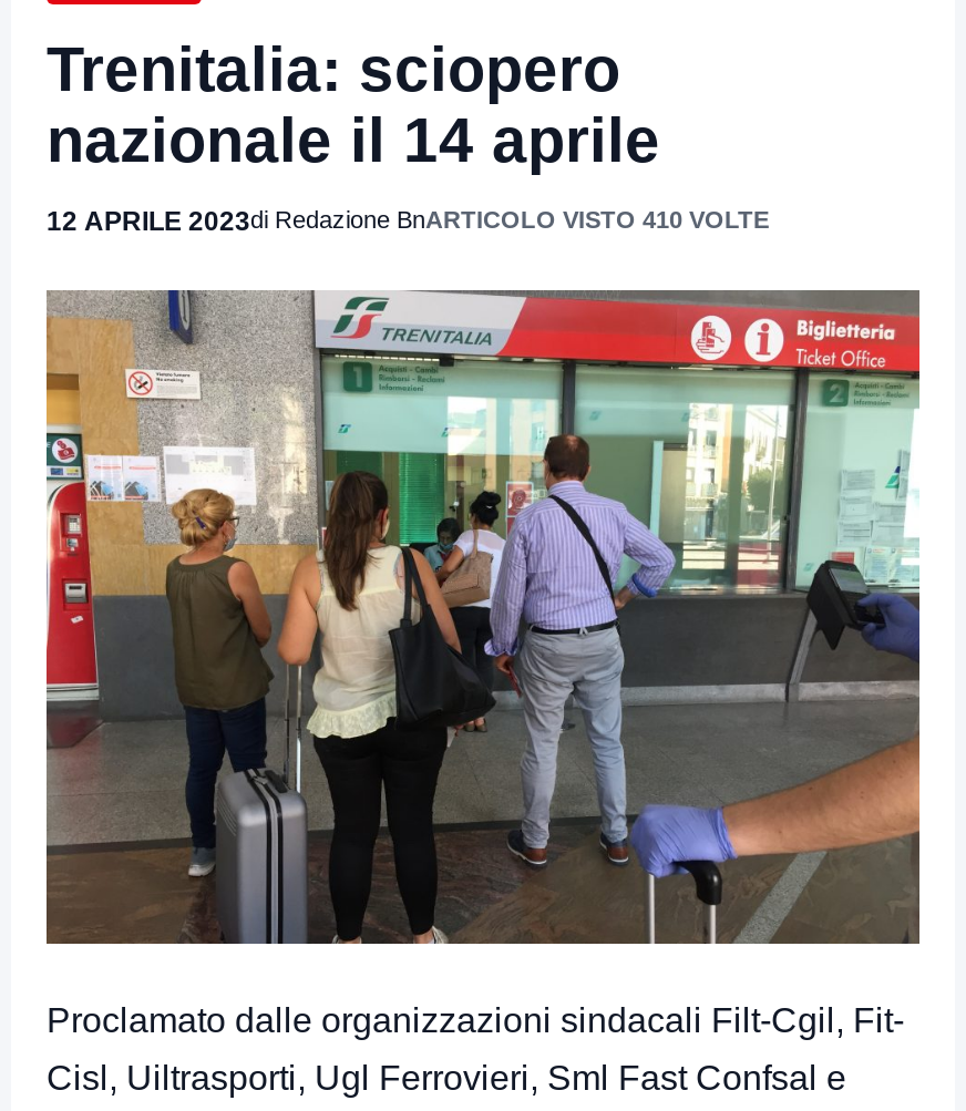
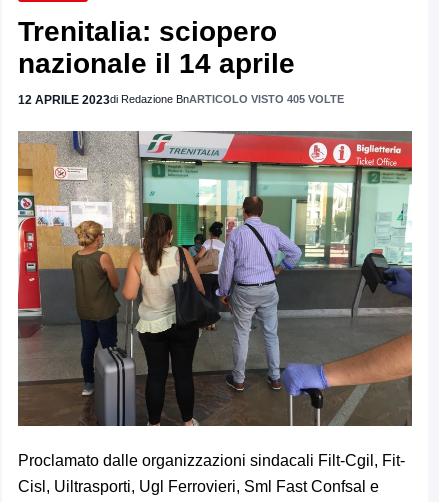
- 12 APRILE 2023di Redazione BnARTICOLO VISTO 410 VOLTE
+ 12 APRILE 2023di Redazione BnARTICOLO VISTO 405 VOLTE
